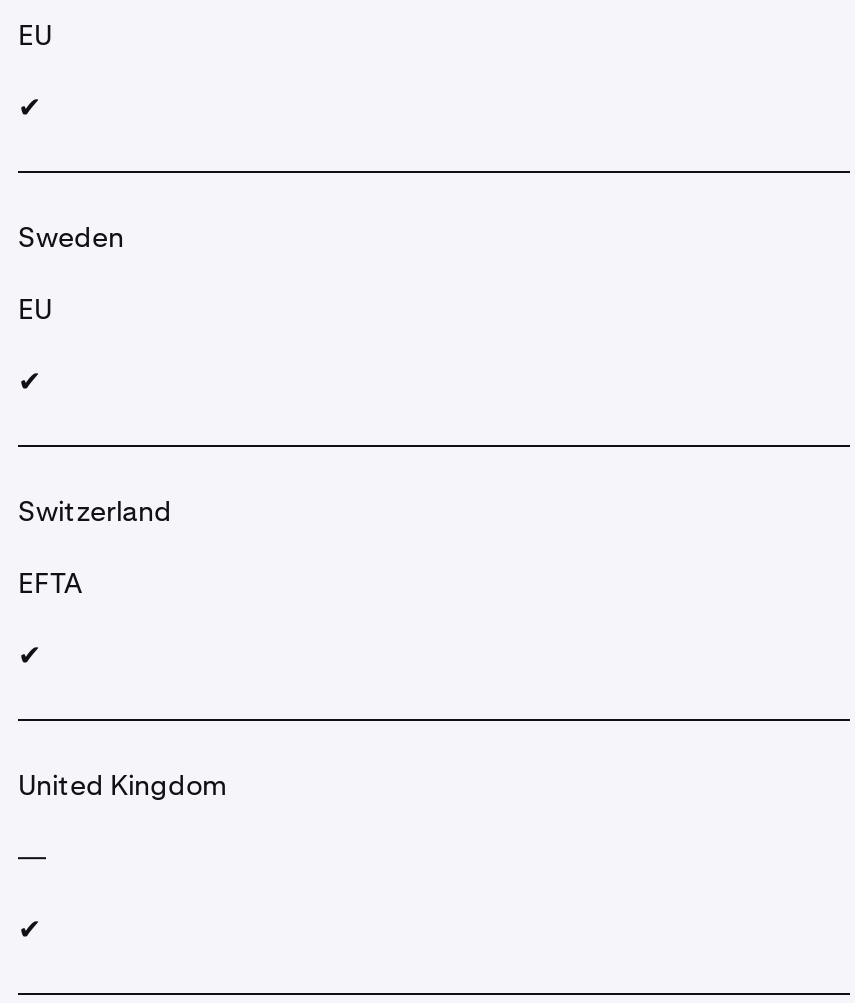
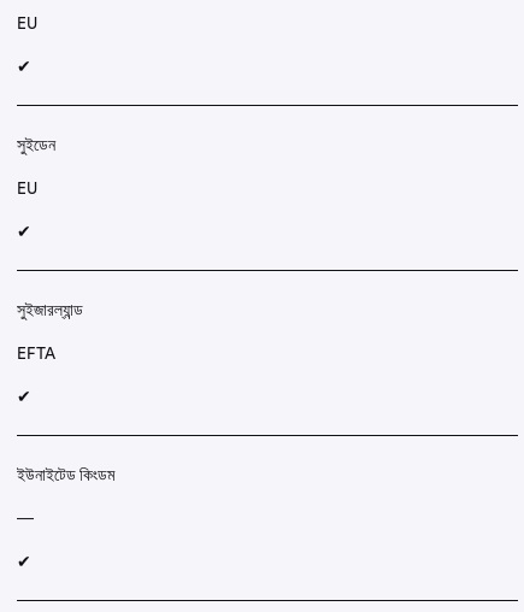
- Sweden
+ সুইডেন

- Switzerland
+ সুইজারল্যান্ড

- United Kingdom
+ ইউনাইটেড কিংডম
